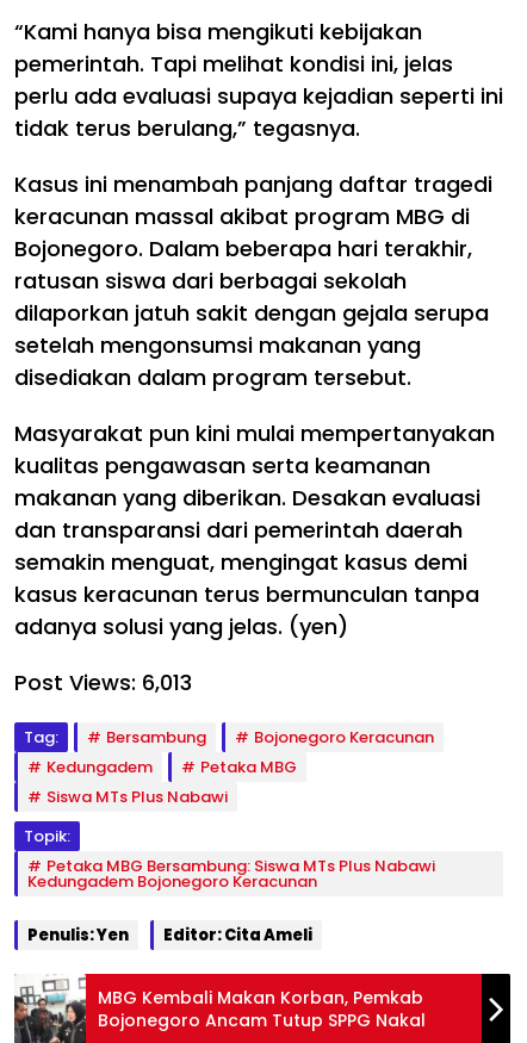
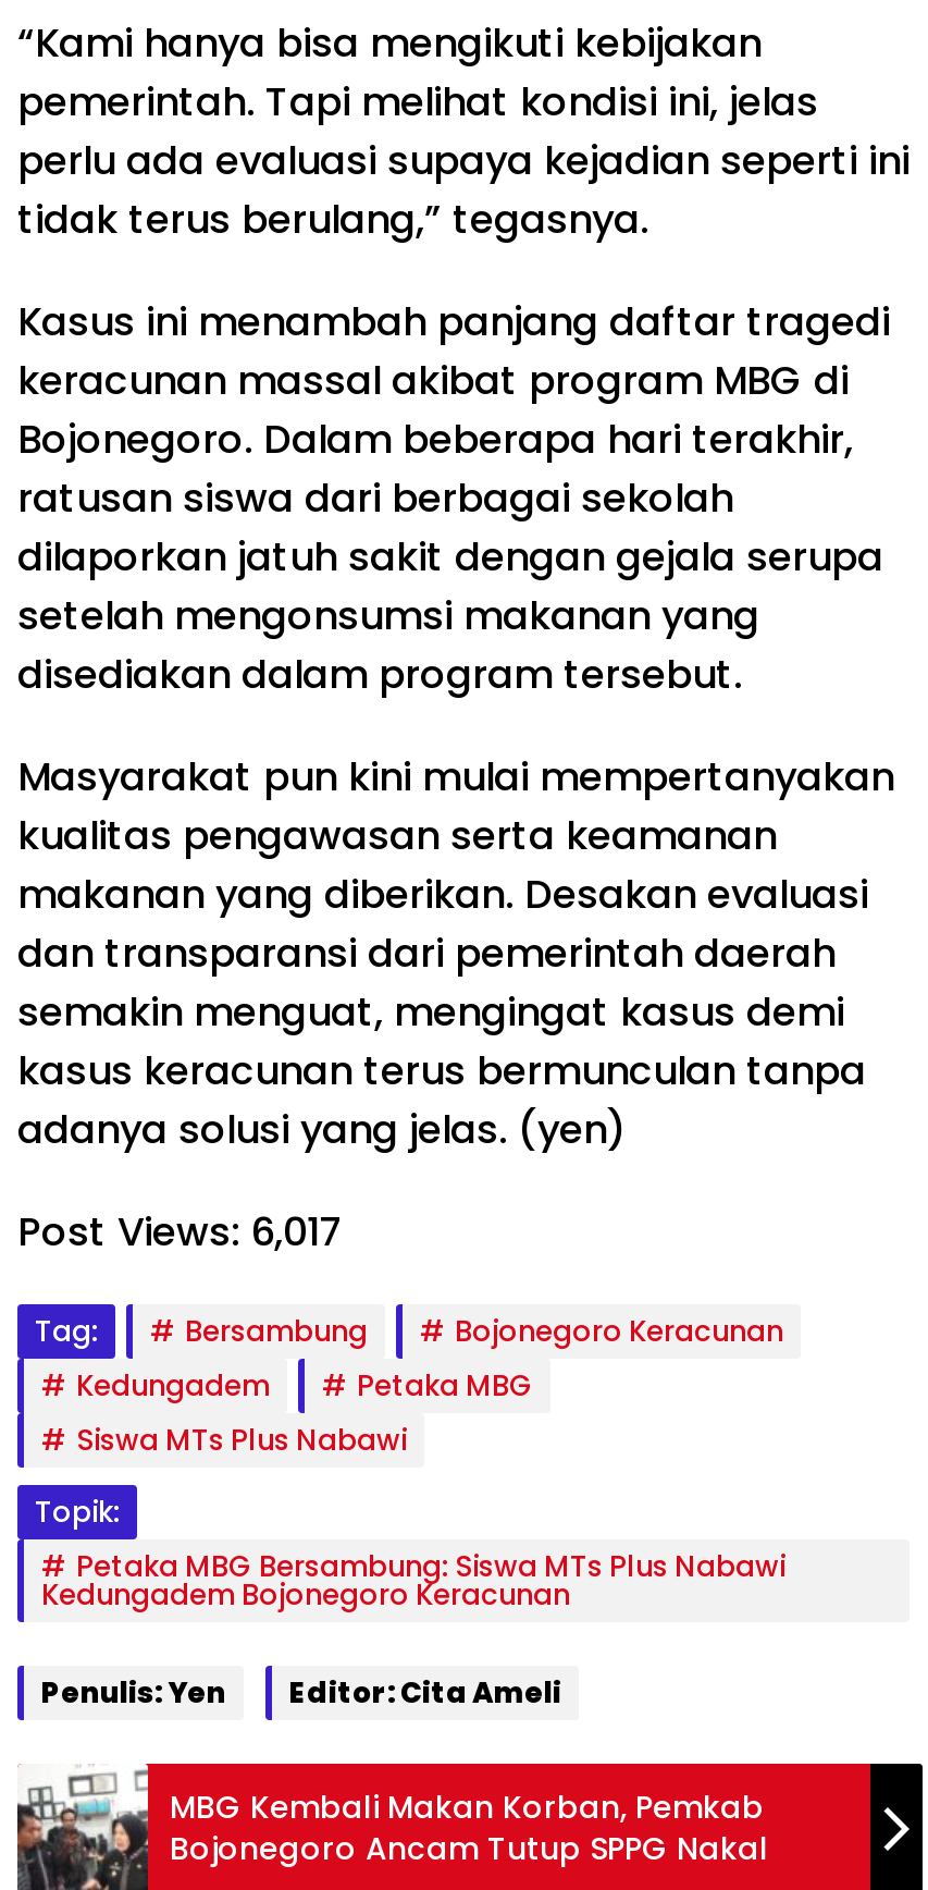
- Post Views: 6,013
+ Post Views: 6,017
